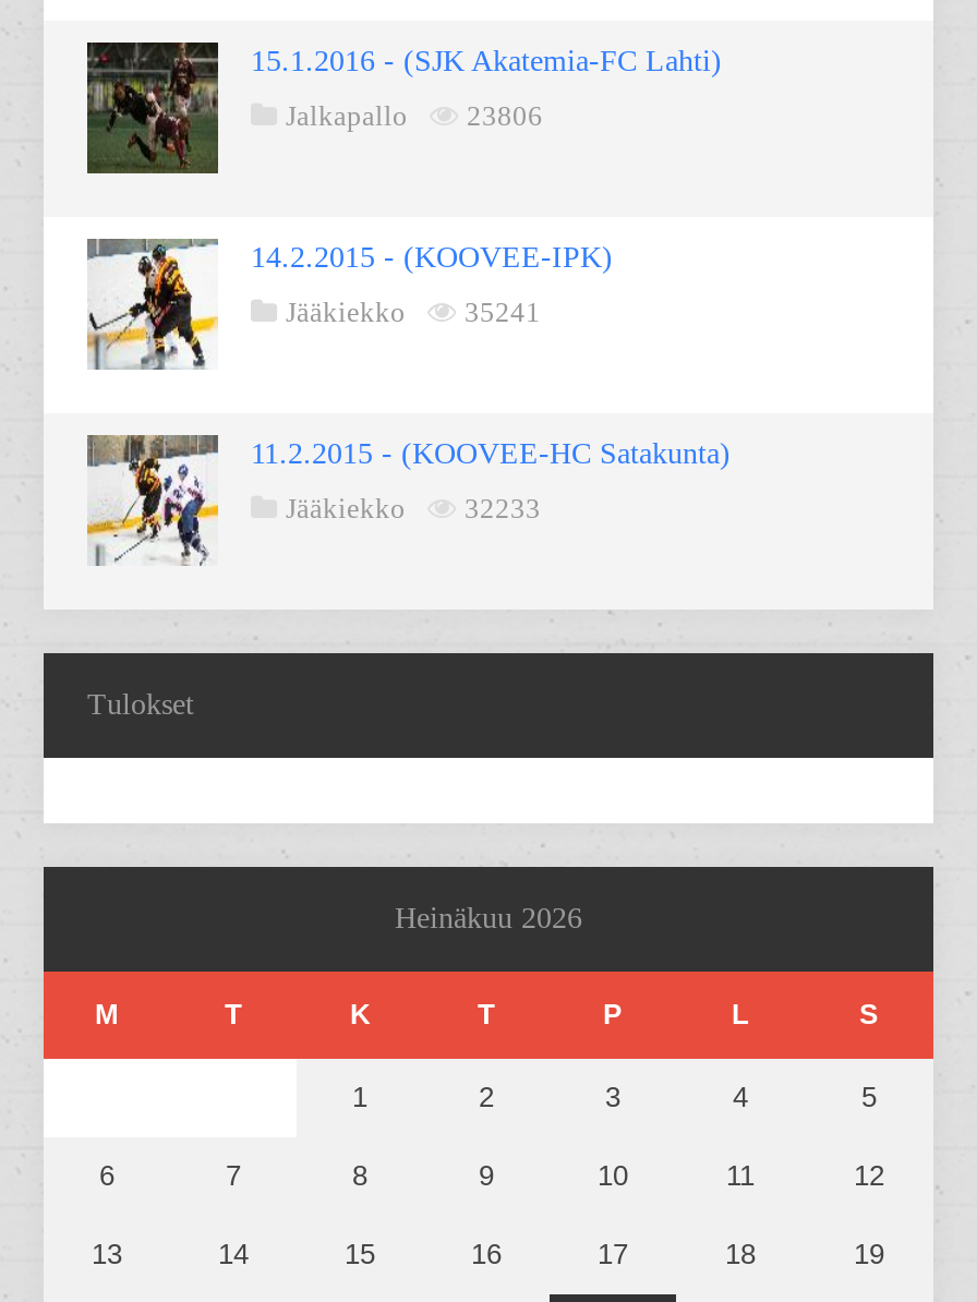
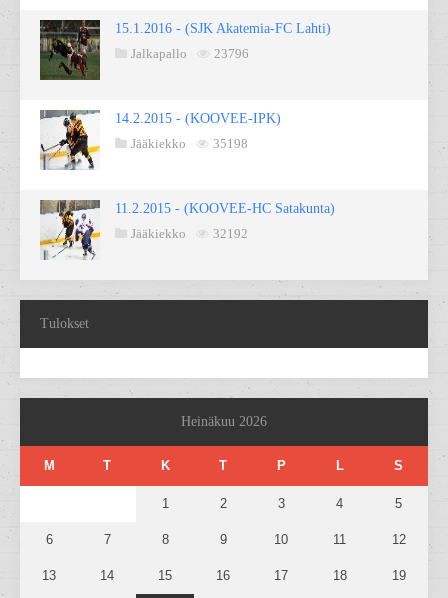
- Jalkapallo 23806
+ Jalkapallo 23796

- Jääkiekko 35241
+ Jääkiekko 35198

- Jääkiekko 32233
+ Jääkiekko 32192
